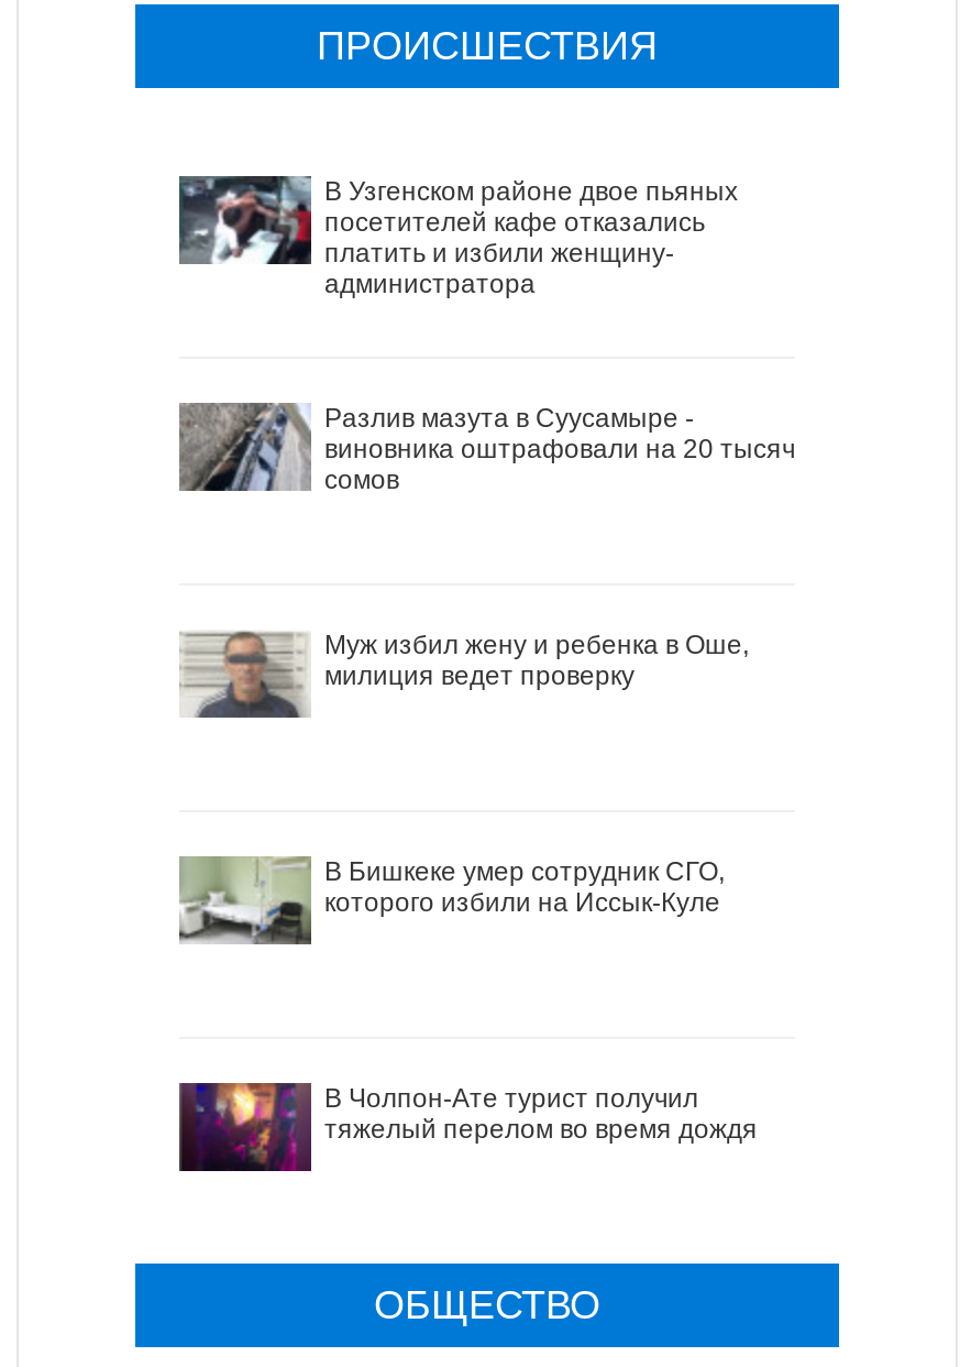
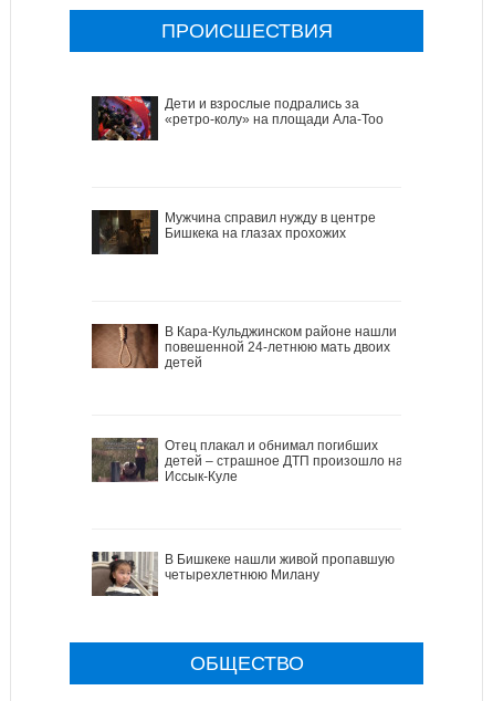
- [image]
- В Узгенском районе двое пьяных
- посетителей кафе отказались
- платить и избили женщину-
- администратора
+ [image]
+ Дети и взрослые подрались за
+ «ретро-колу» на площади Ала-Тоо

- [image]
- Разлив мазута в Суусамыре -
- виновника оштрафовали на 20 тысяч
- сомов
+ [image]
+ Мужчина справил нужду в центре
+ Бишкека на глазах прохожих

- [image]
- Муж избил жену и ребенка в Оше,
- милиция ведет проверку
+ [image]
+ В Кара-Кульджинском районе нашли
+ повешенной 24-летнюю мать двоих
+ детей

- [image]
- В Бишкеке умер сотрудник СГО,
- которого избили на Иссык-Куле
+ [image]
+ Отец плакал и обнимал погибших
+ детей – страшное ДТП произошло на
+ Иссык-Куле

- [image]
- В Чолпон-Ате турист получил
- тяжелый перелом во время дождя
+ [image]
+ В Бишкеке нашли живой пропавшую
+ четырехлетнюю Милану
